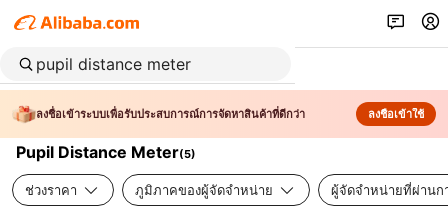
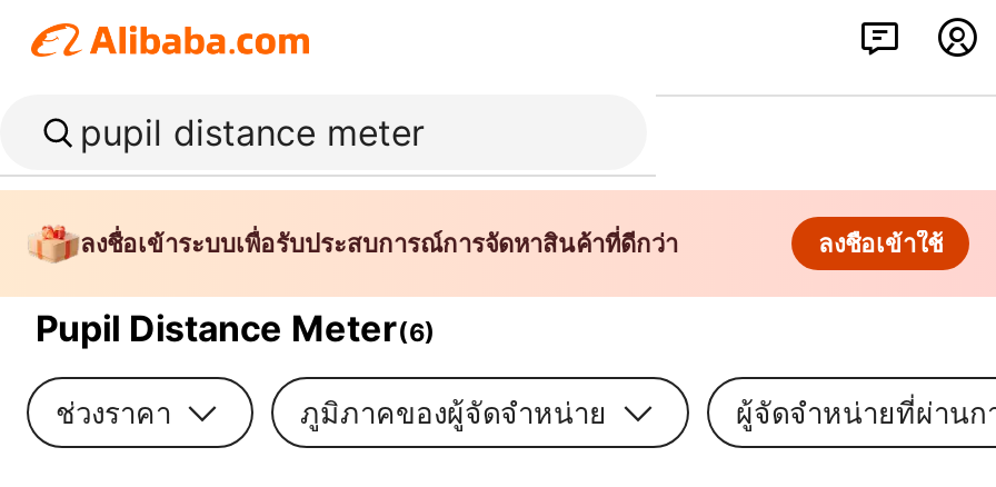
- Pupil Distance Meter(5)
+ Pupil Distance Meter(6)
